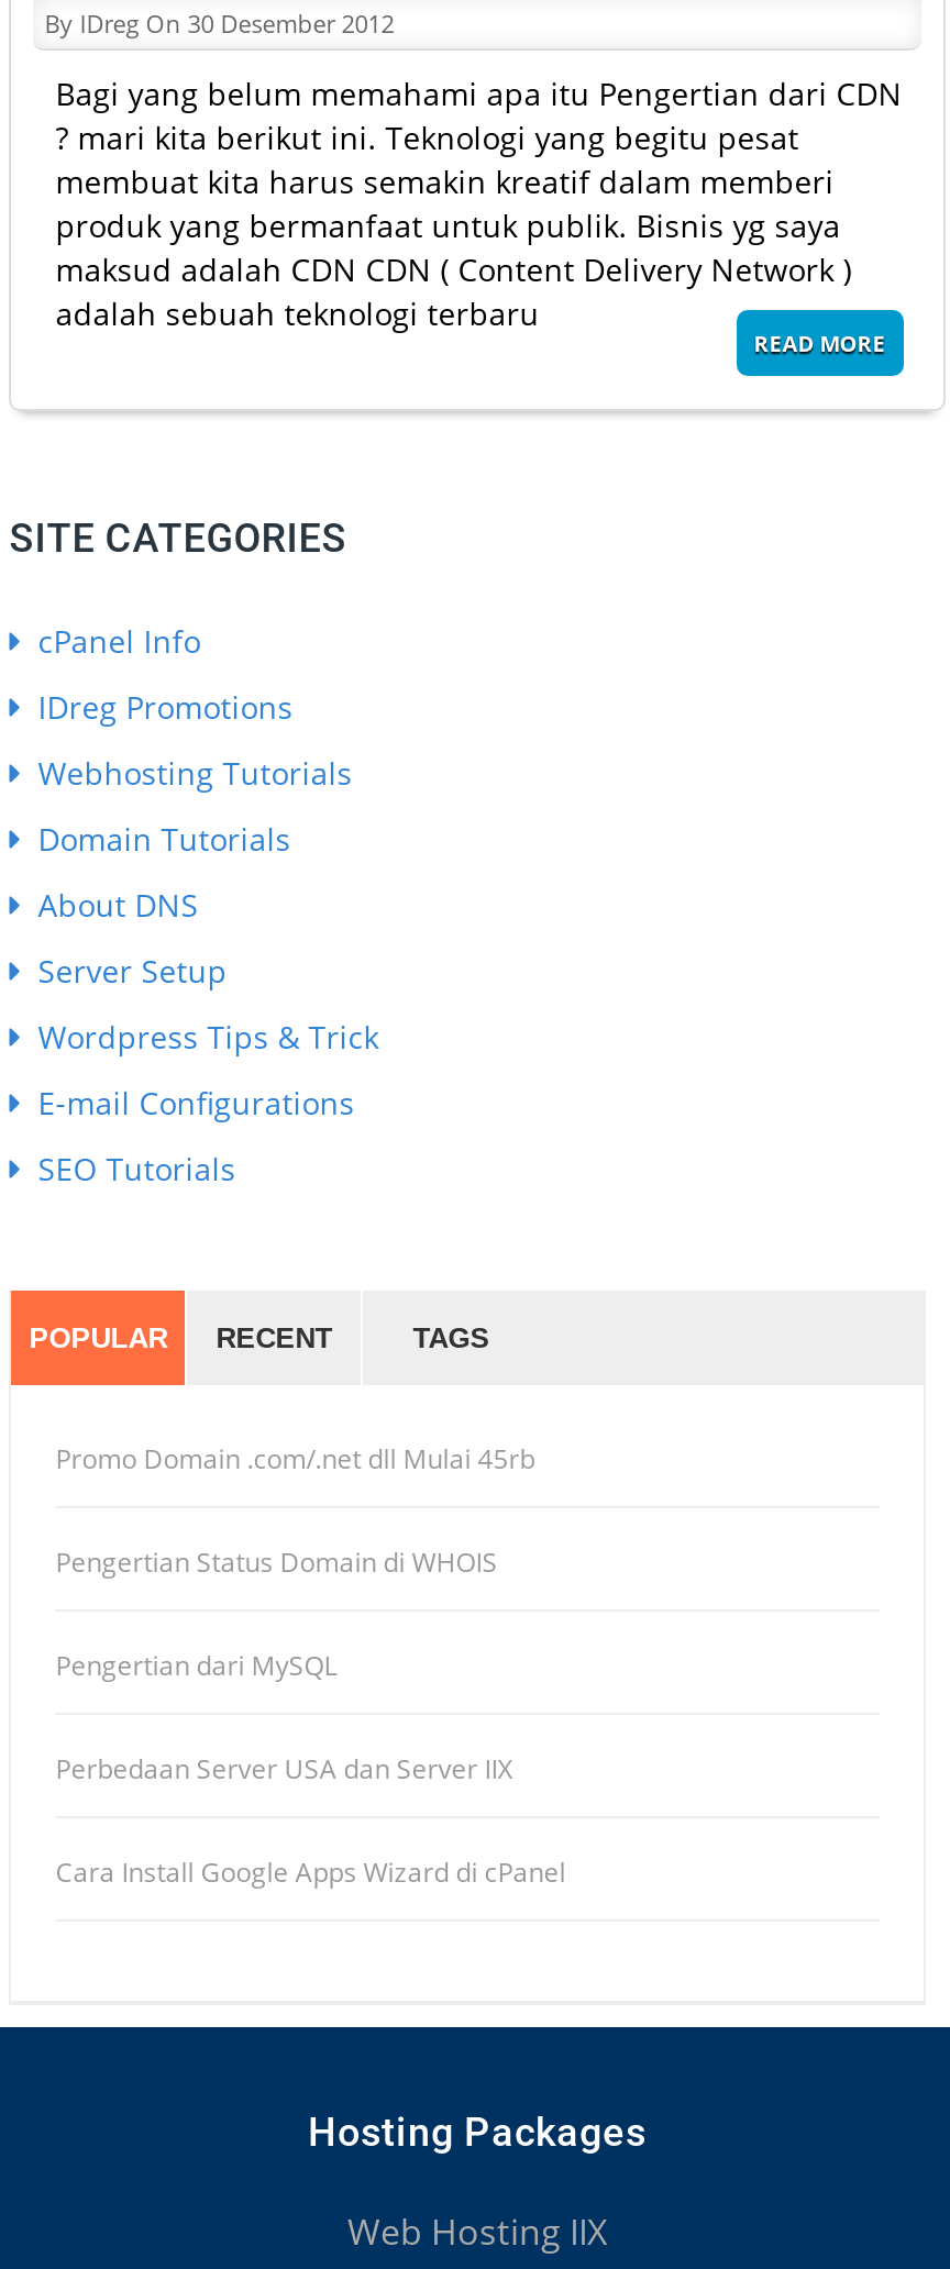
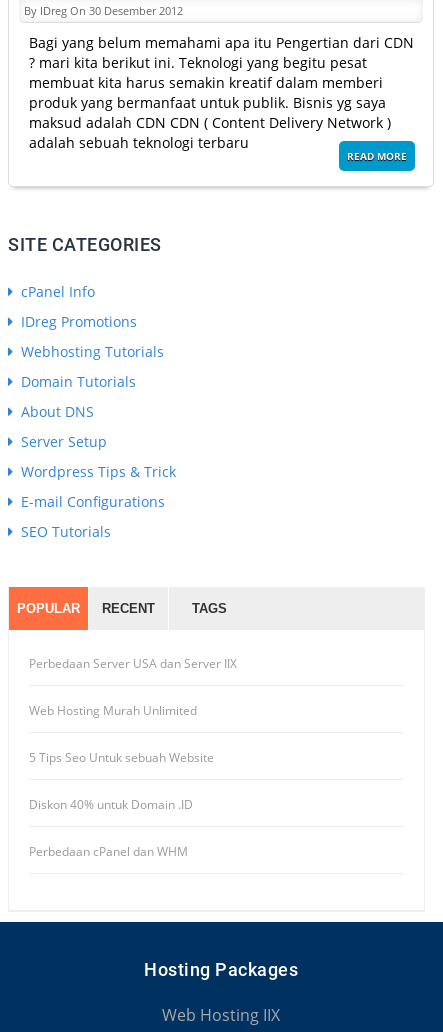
- Promo Domain .com/.net dll Mulai 45rb
- Pengertian Status Domain di WHOIS
- Pengertian dari MySQL

moved up: Perbedaan Server USA dan Server IIX

- Cara Install Google Apps Wizard di cPanel
+ Web Hosting Murah Unlimited
+ 5 Tips Seo Untuk sebuah Website
+ Diskon 40% untuk Domain .ID
+ Perbedaan cPanel dan WHM
